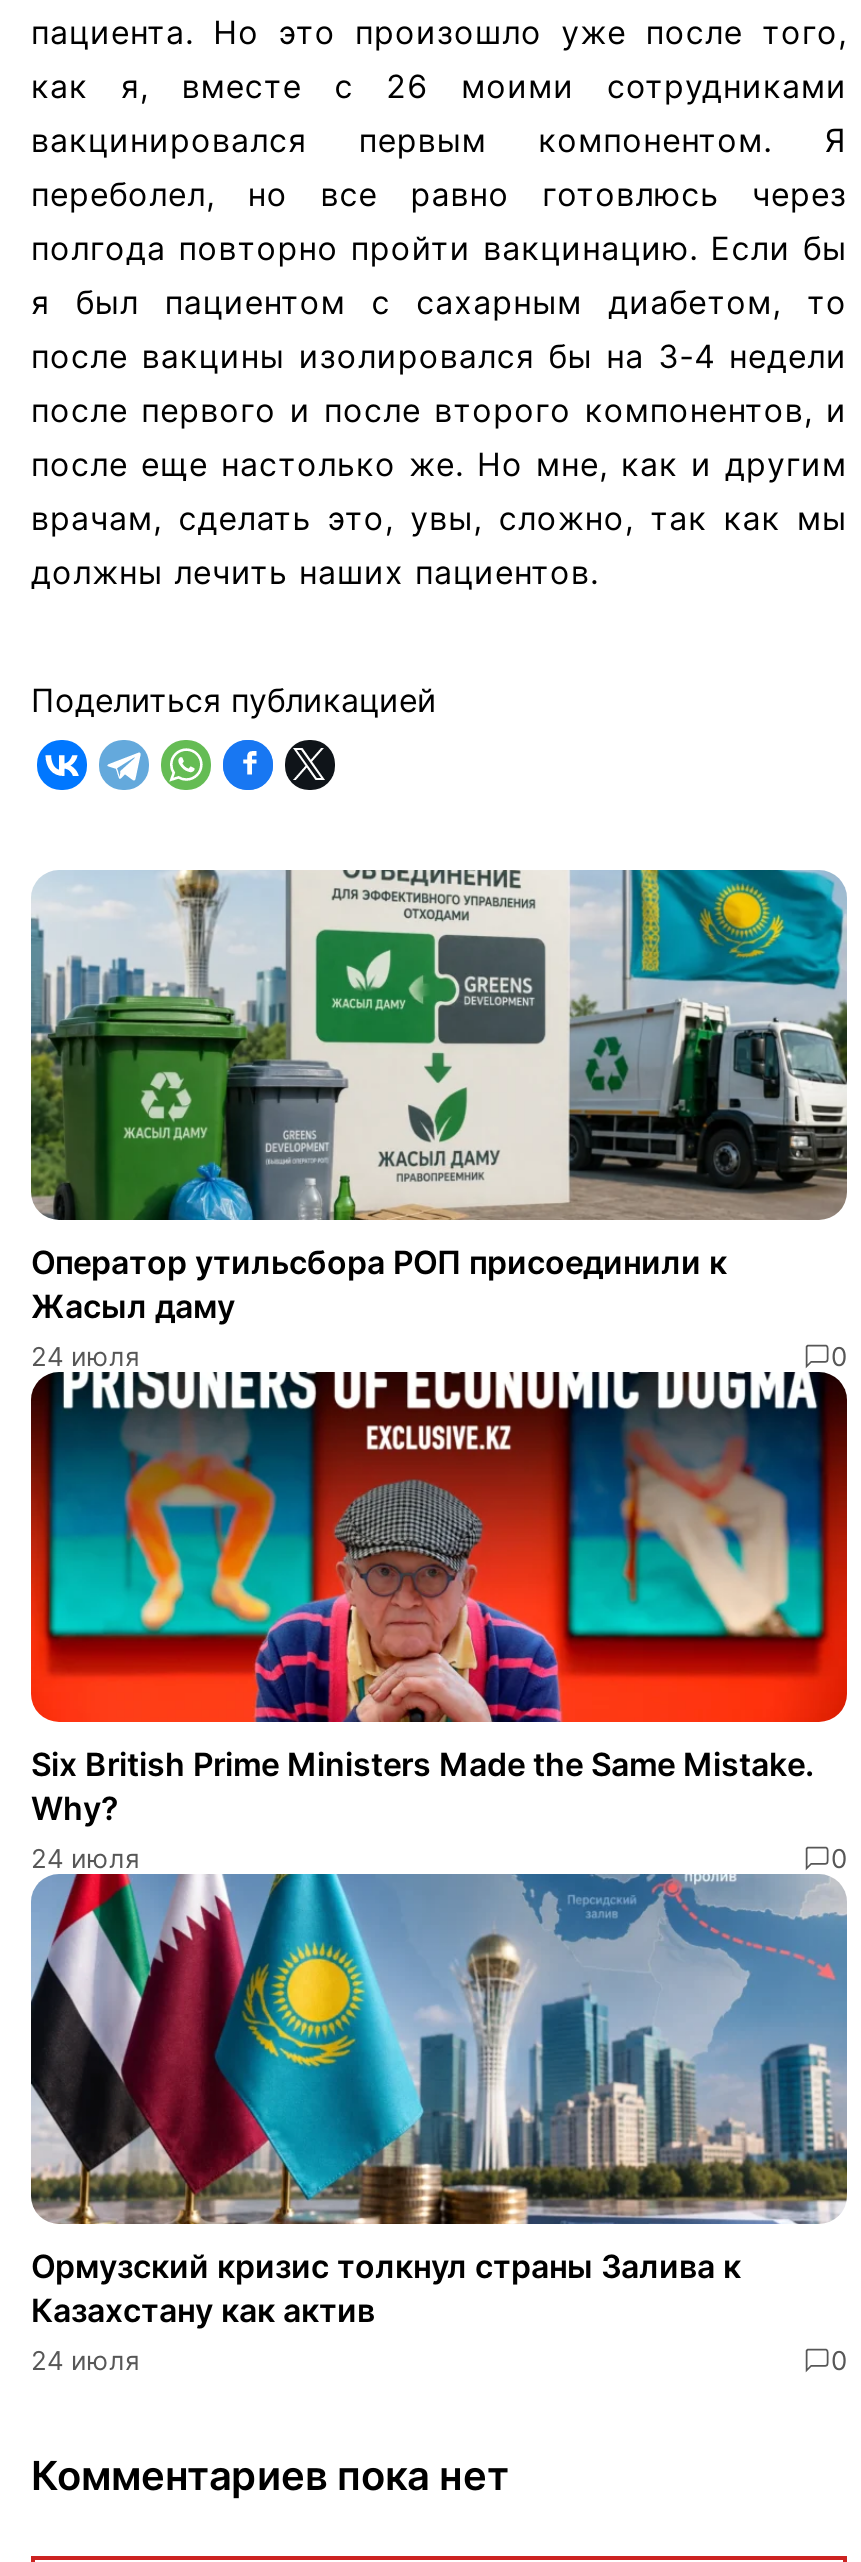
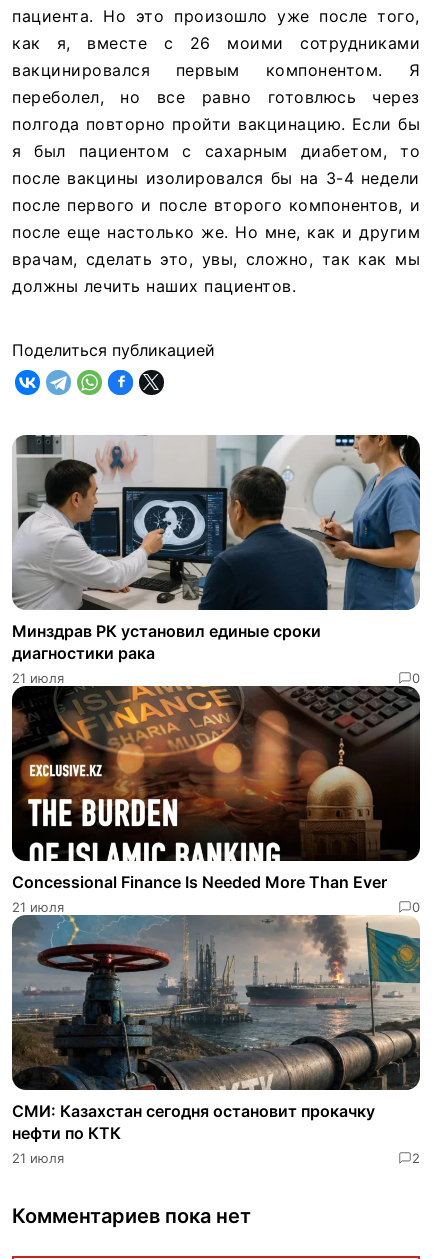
- [image]
- Оператор утильсбора РОП присоединили к
- Жасыл даму
- 24 июля
+ [image]
+ Минздрав РК установил единые сроки
+ диагностики рака
+ 21 июля

- [image]
- Six British Prime Ministers Made the Same Mistake.
- Why?
- 24 июля
+ [image]
+ Concessional Finance Is Needed More Than Ever
+ 21 июля

- [image]
- Ормузский кризис толкнул страны Залива к
- Казахстану как актив
- 24 июля
- 0
+ [image]
+ СМИ: Казахстан сегодня остановит прокачку
+ нефти по КТК
+ 21 июля
+ 2
